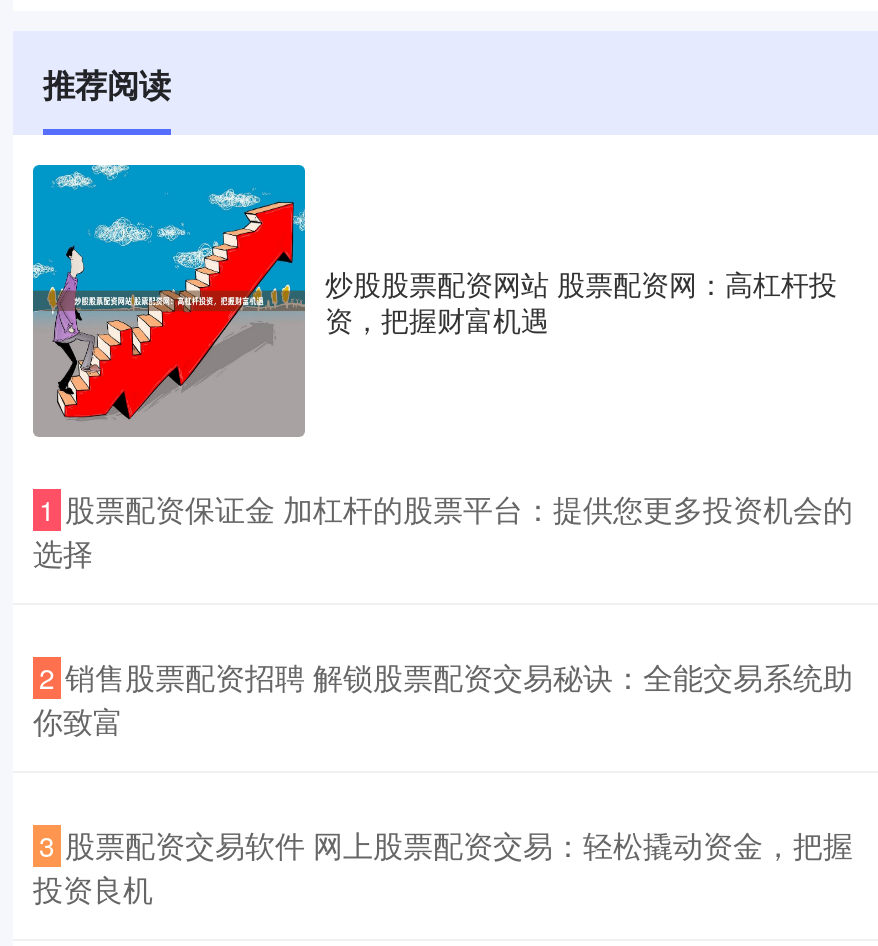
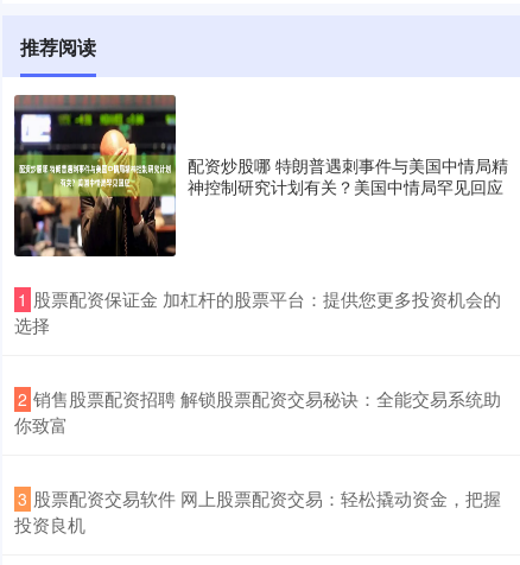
- [image]
- 炒股股票配资网站 股票配资网：高杠杆投
- 资，把握财富机遇
+ [image]
+ 配资炒股哪 特朗普遇刺事件与美国中情局精
+ 神控制研究计划有关？美国中情局罕见回应
